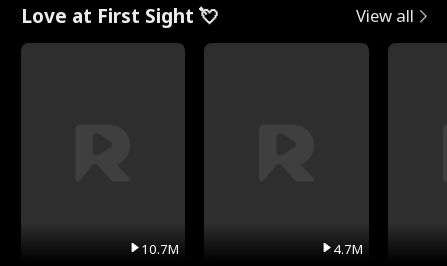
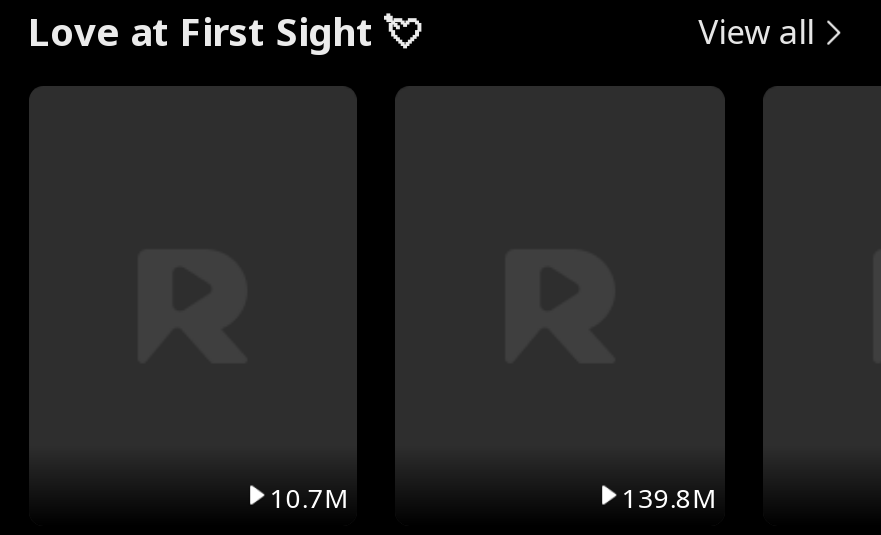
- 4.7M
+ 139.8M
